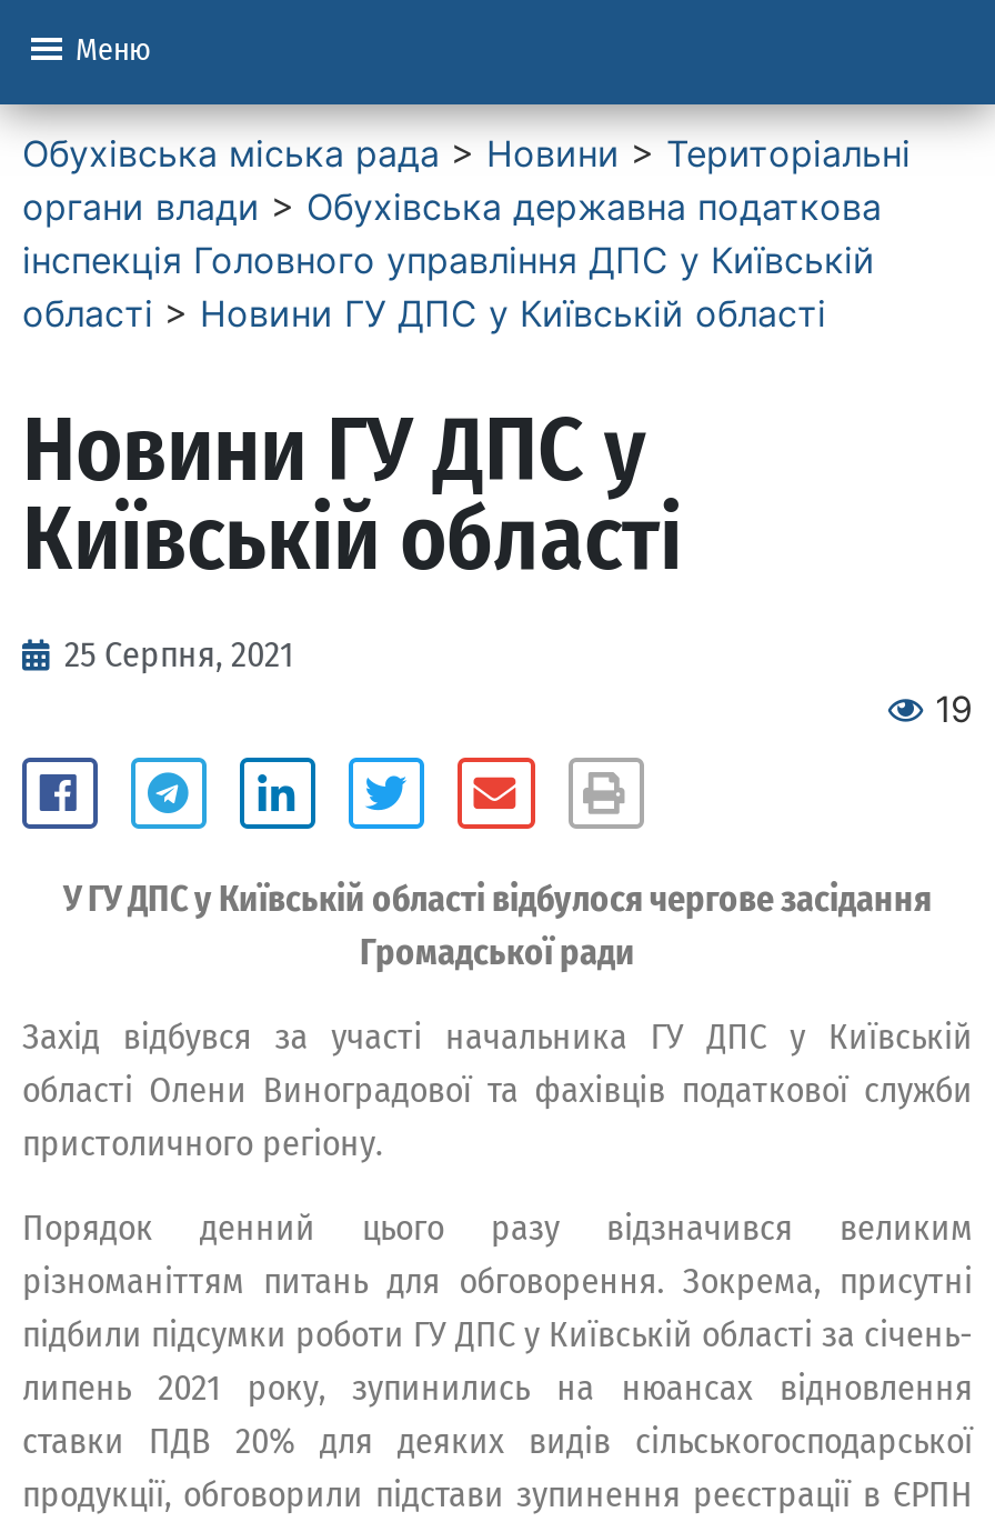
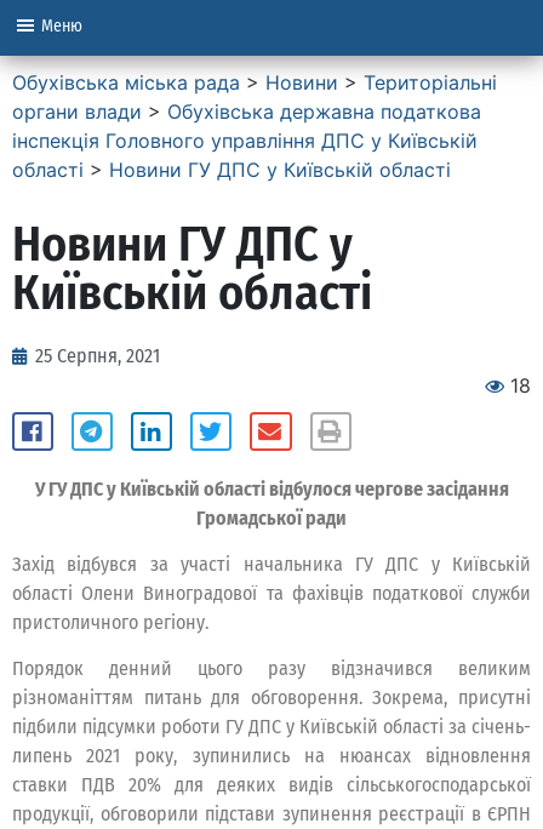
- 19
+ 18
